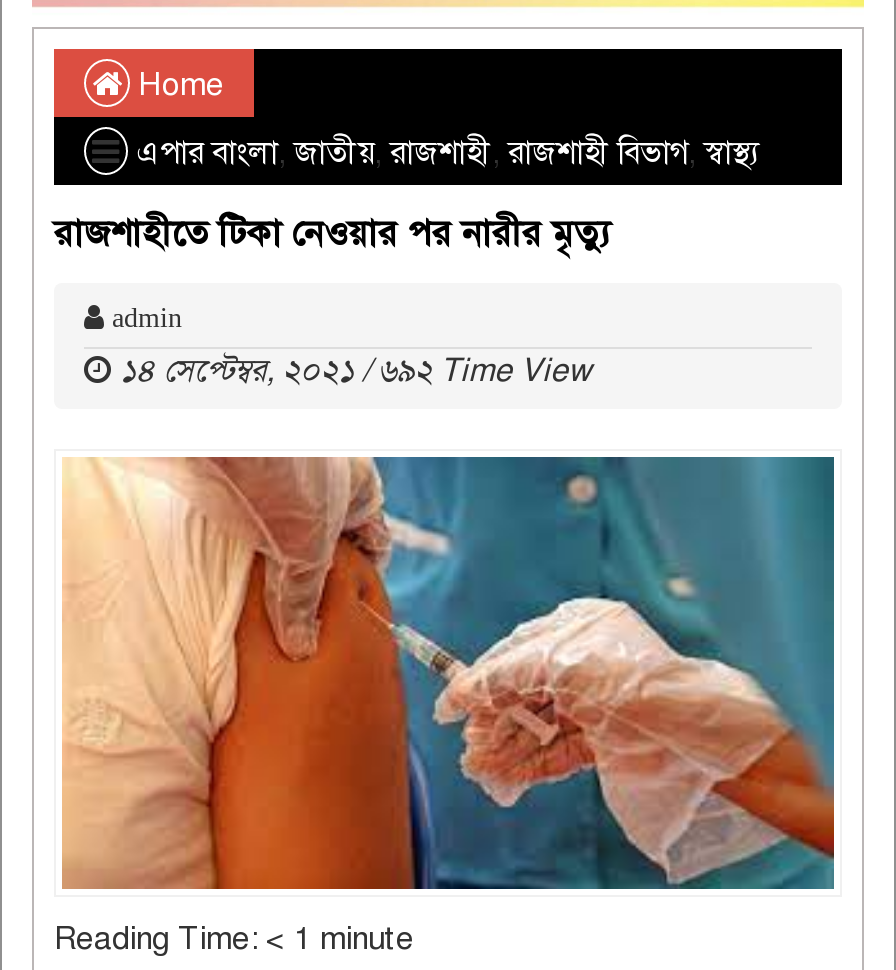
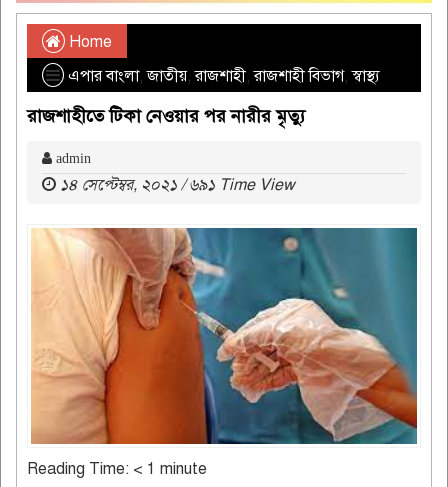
- ১৪ সেপ্টেম্বর, ২০২১ / ৬৯২ Time View
+ ১৪ সেপ্টেম্বর, ২০২১ / ৬৯১ Time View
